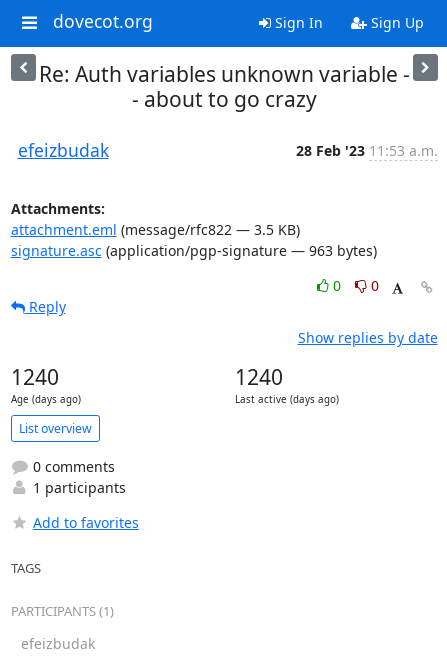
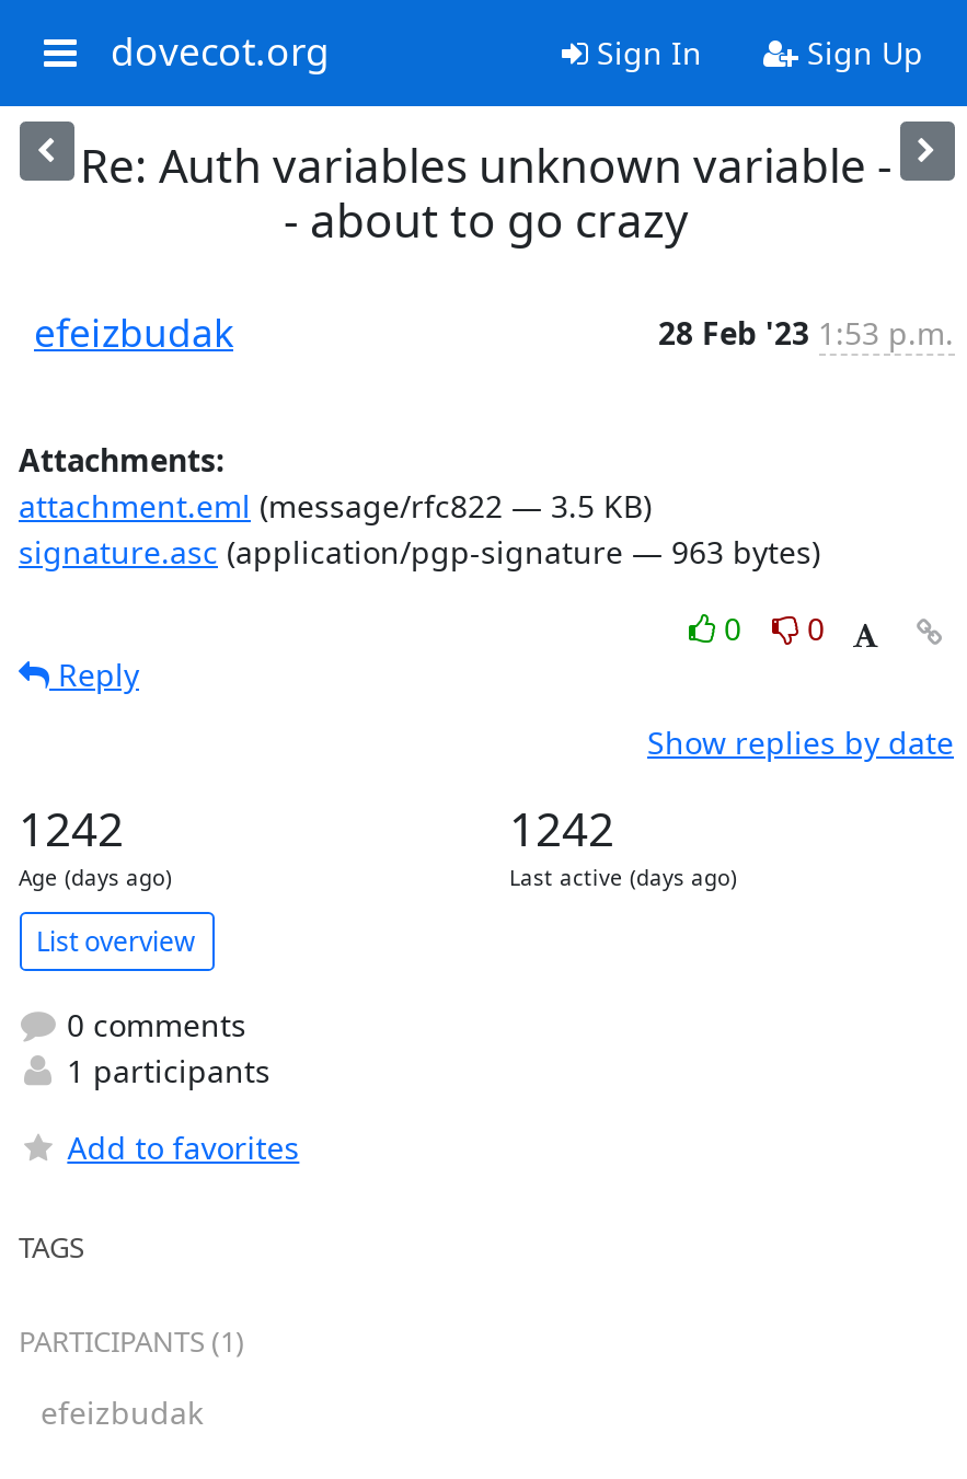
- 28 Feb '23 11:53 a.m.
+ 28 Feb '23 1:53 p.m.

- 1240
+ 1242

- 1240
+ 1242
